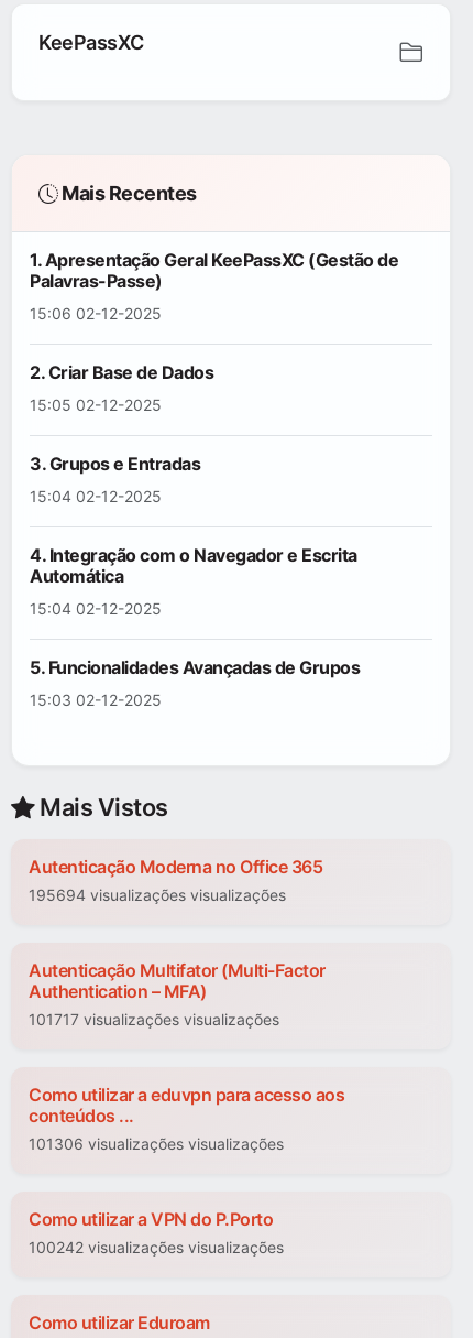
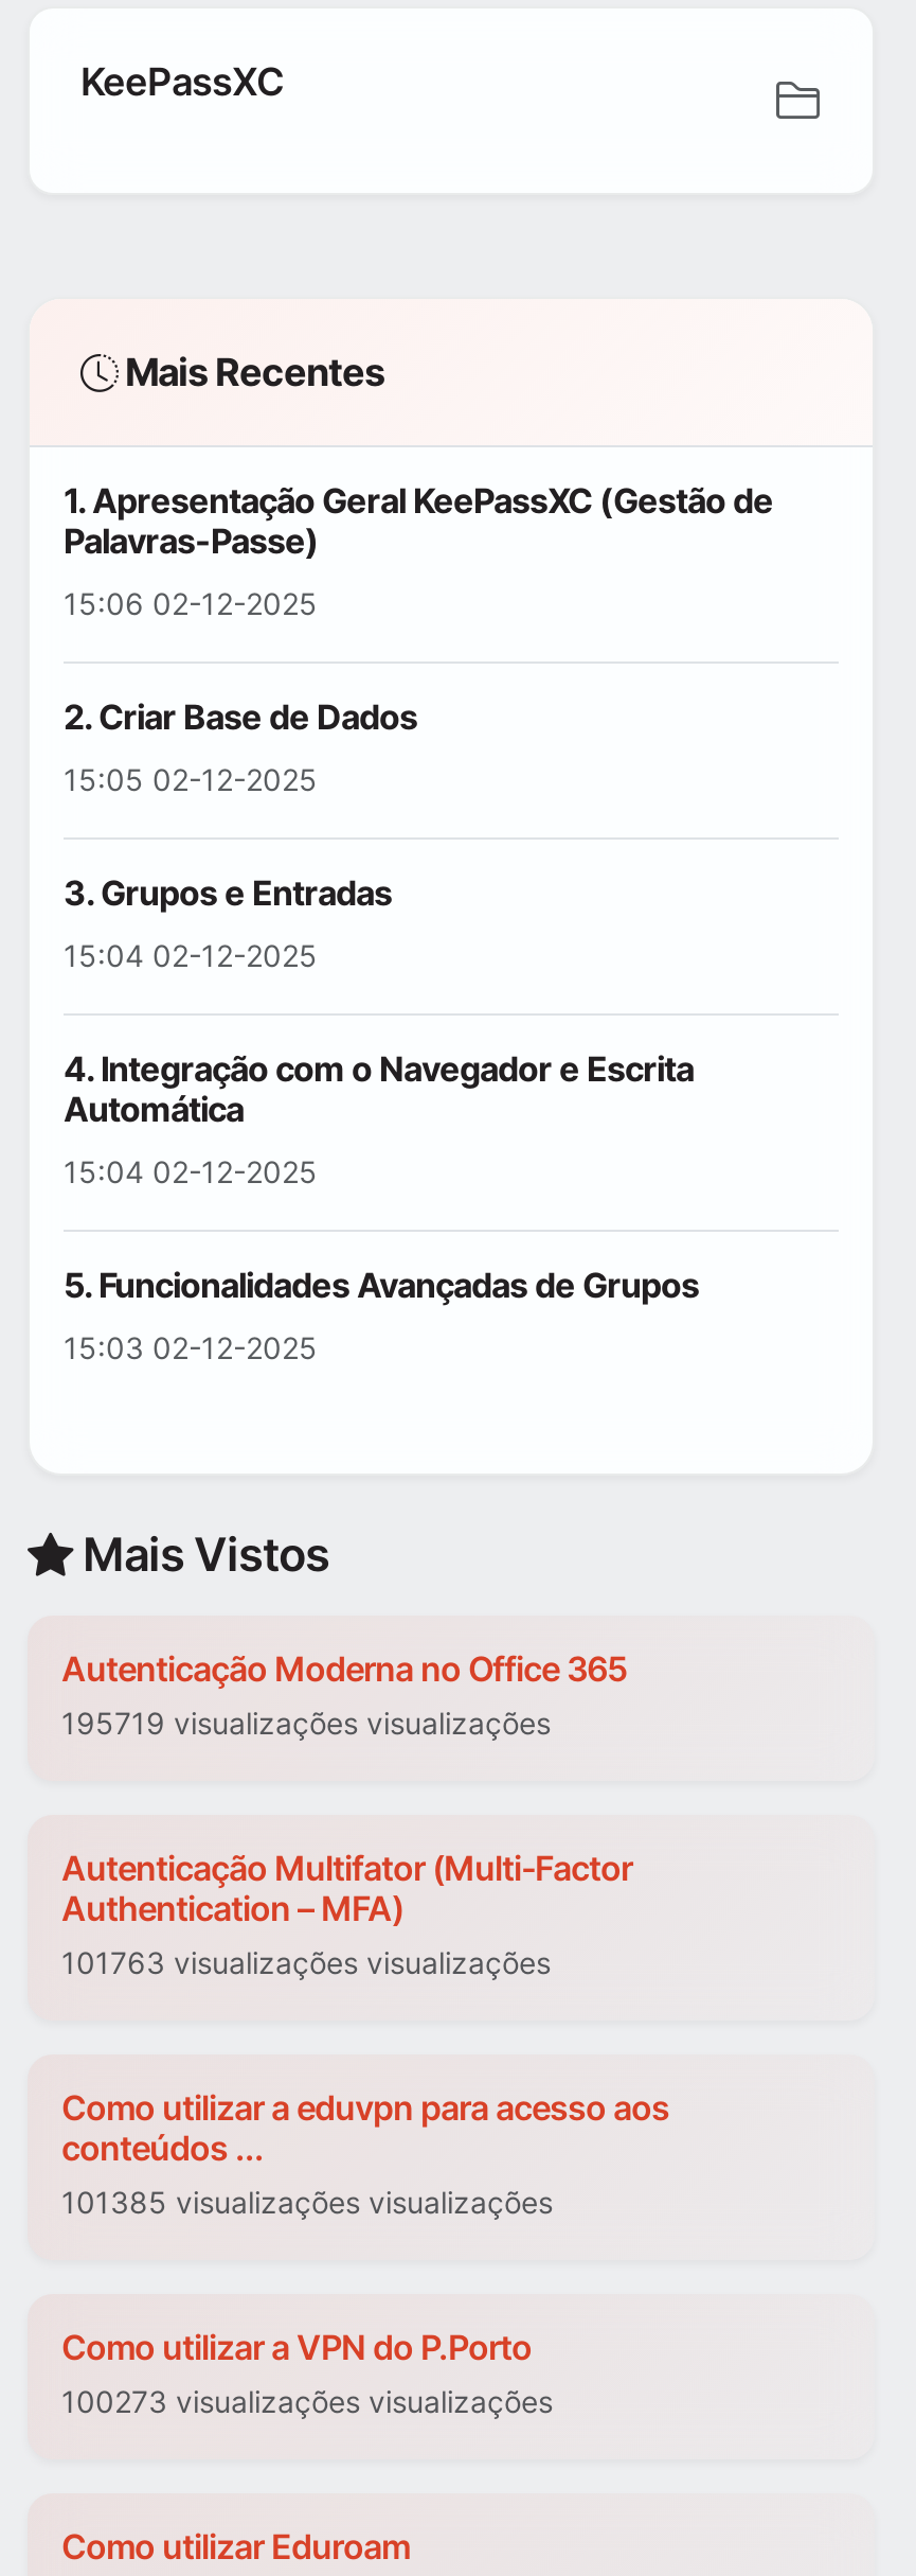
- 195694 visualizações visualizações
+ 195719 visualizações visualizações

- 101717 visualizações visualizações
+ 101763 visualizações visualizações

- 101306 visualizações visualizações
+ 101385 visualizações visualizações

- 100242 visualizações visualizações
+ 100273 visualizações visualizações
